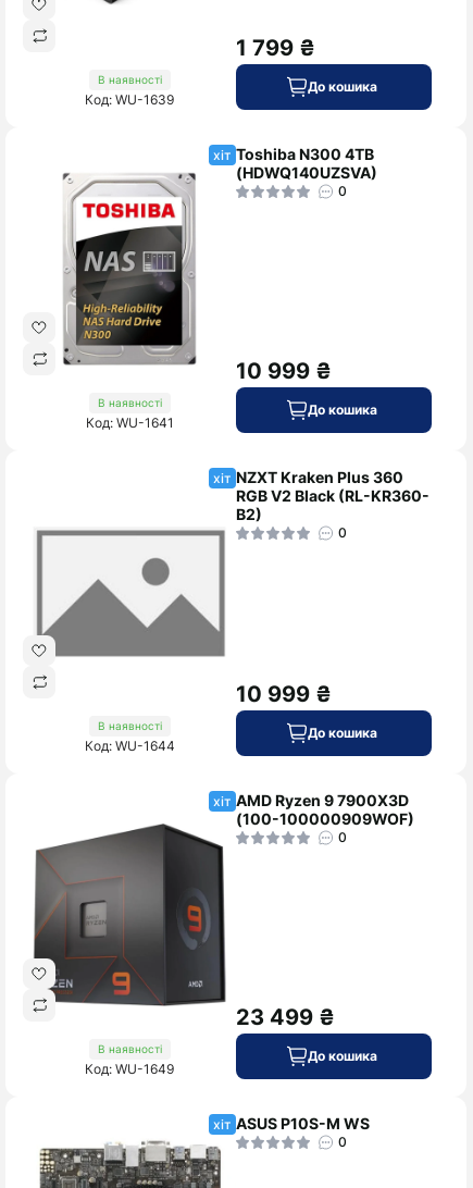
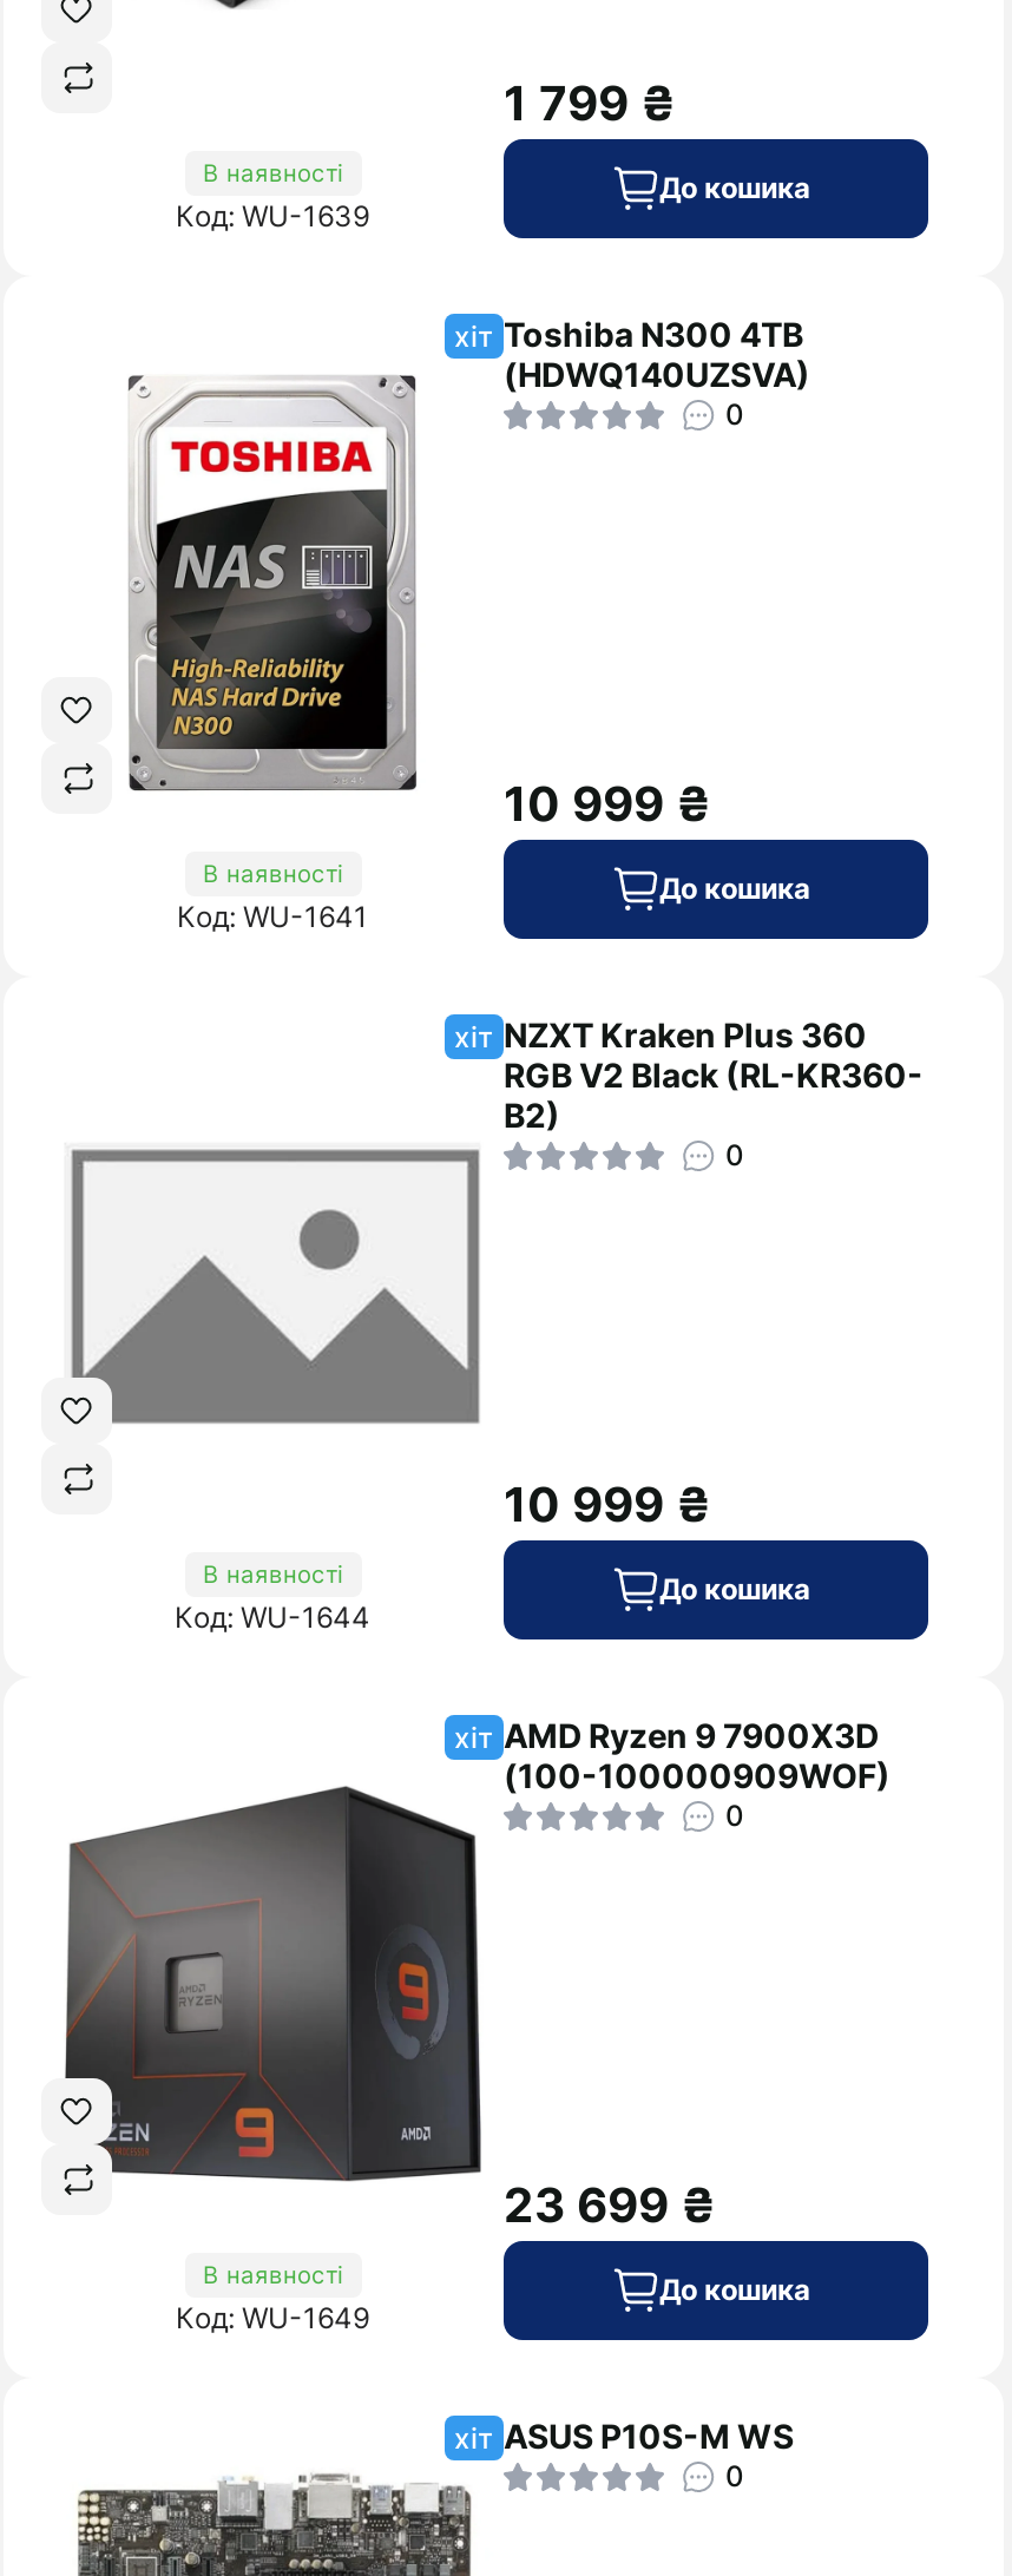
- 23 499 ₴
+ 23 699 ₴
